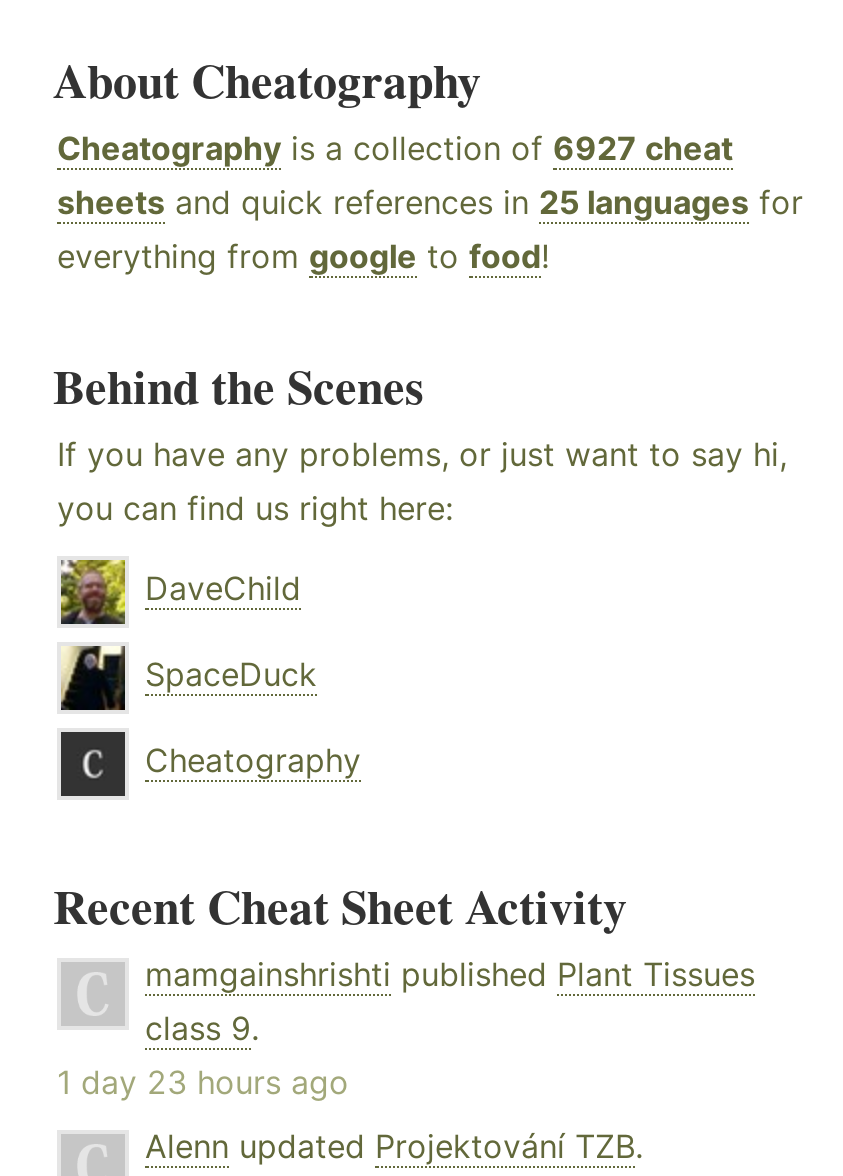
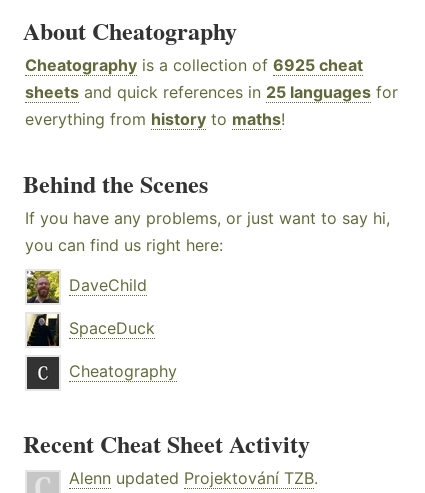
- Cheatography is a collection of 6927 cheat
+ Cheatography is a collection of 6925 cheat

- everything from google to food!
+ everything from history to maths!

- mamgainshrishti published Plant Tissues
- class 9.
- 1 day 23 hours ago
